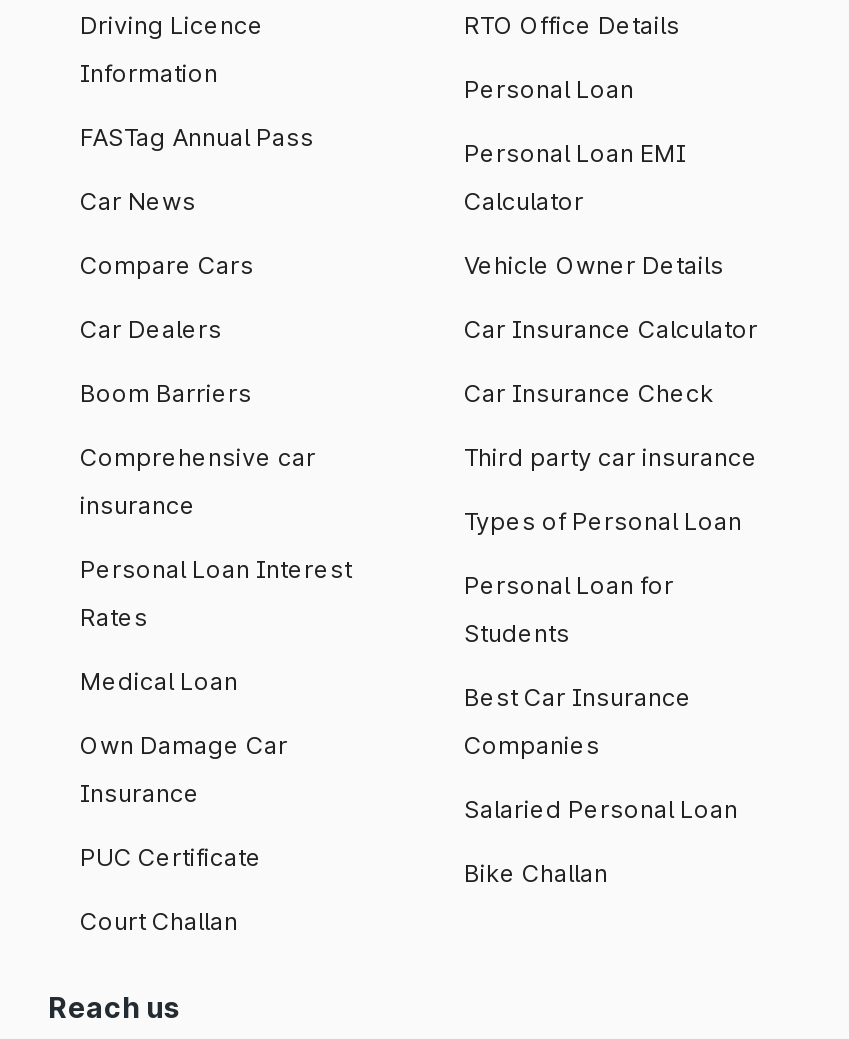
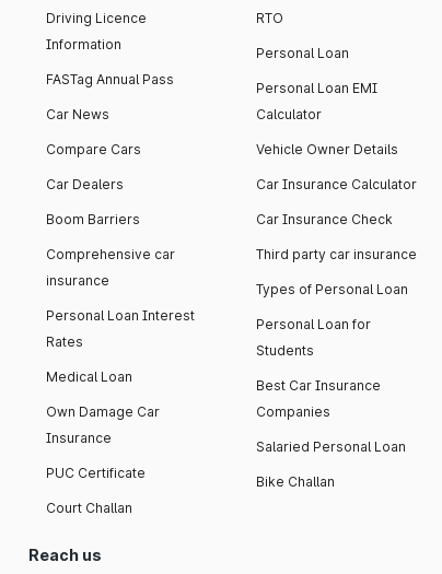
- RTO Office Details
+ RTO
